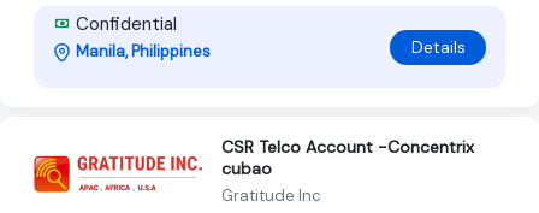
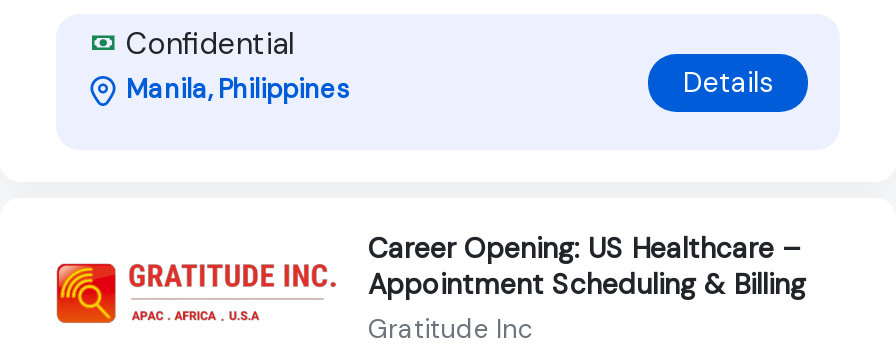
- CSR Telco Account -Concentrix
- cubao
+ Career Opening: US Healthcare –
+ Appointment Scheduling & Billing
